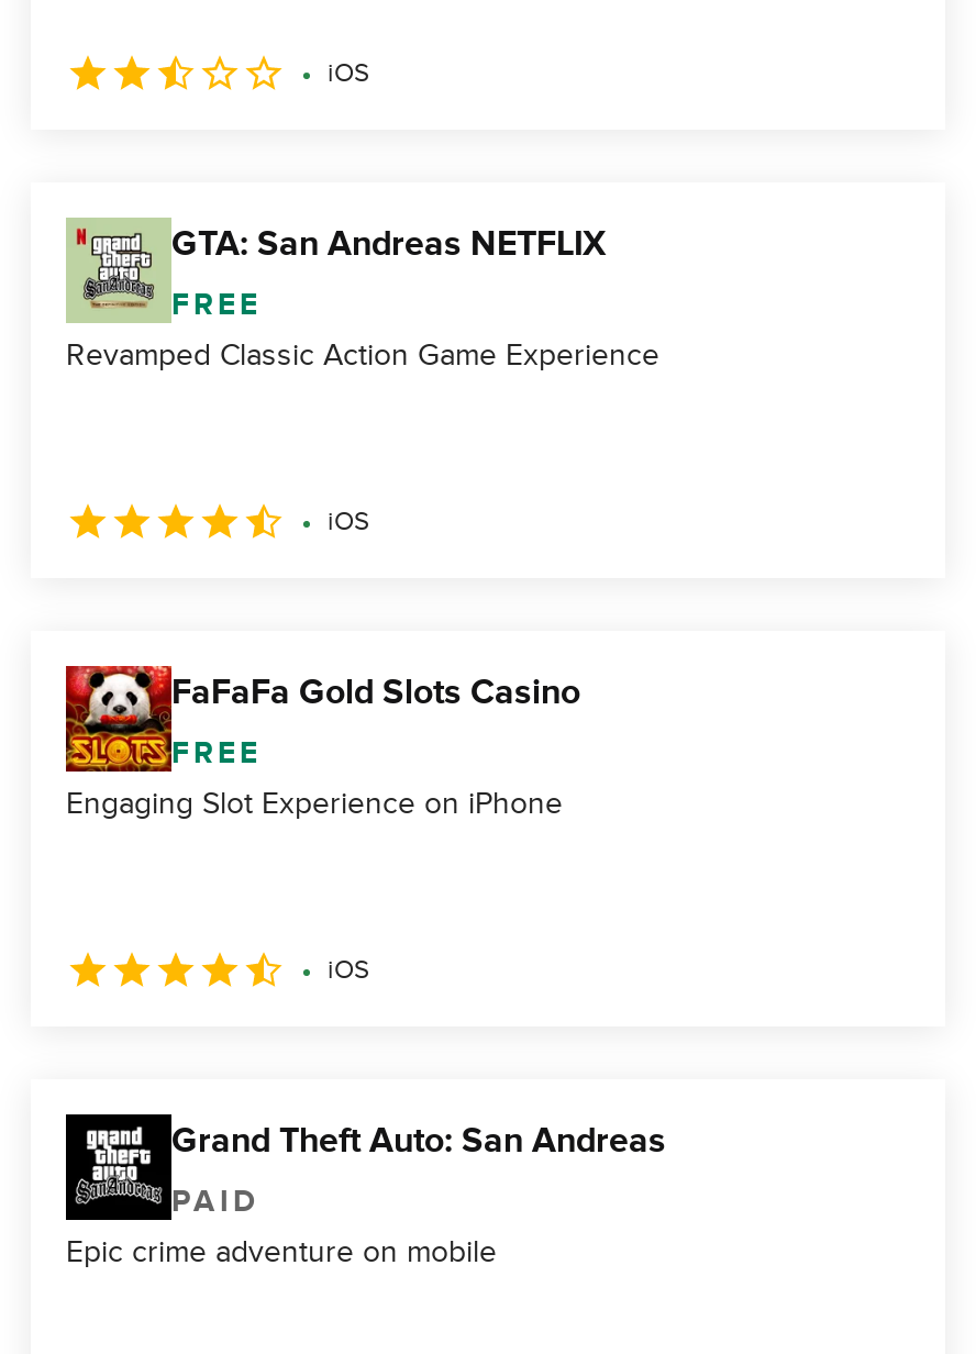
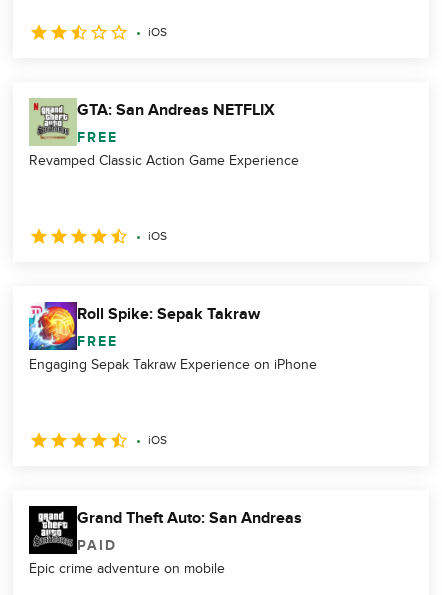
- [image]
- FaFaFa Gold Slots Casino
+ [image]
+ Roll Spike: Sepak Takraw

- Engaging Slot Experience on iPhone
+ Engaging Sepak Takraw Experience on iPhone
